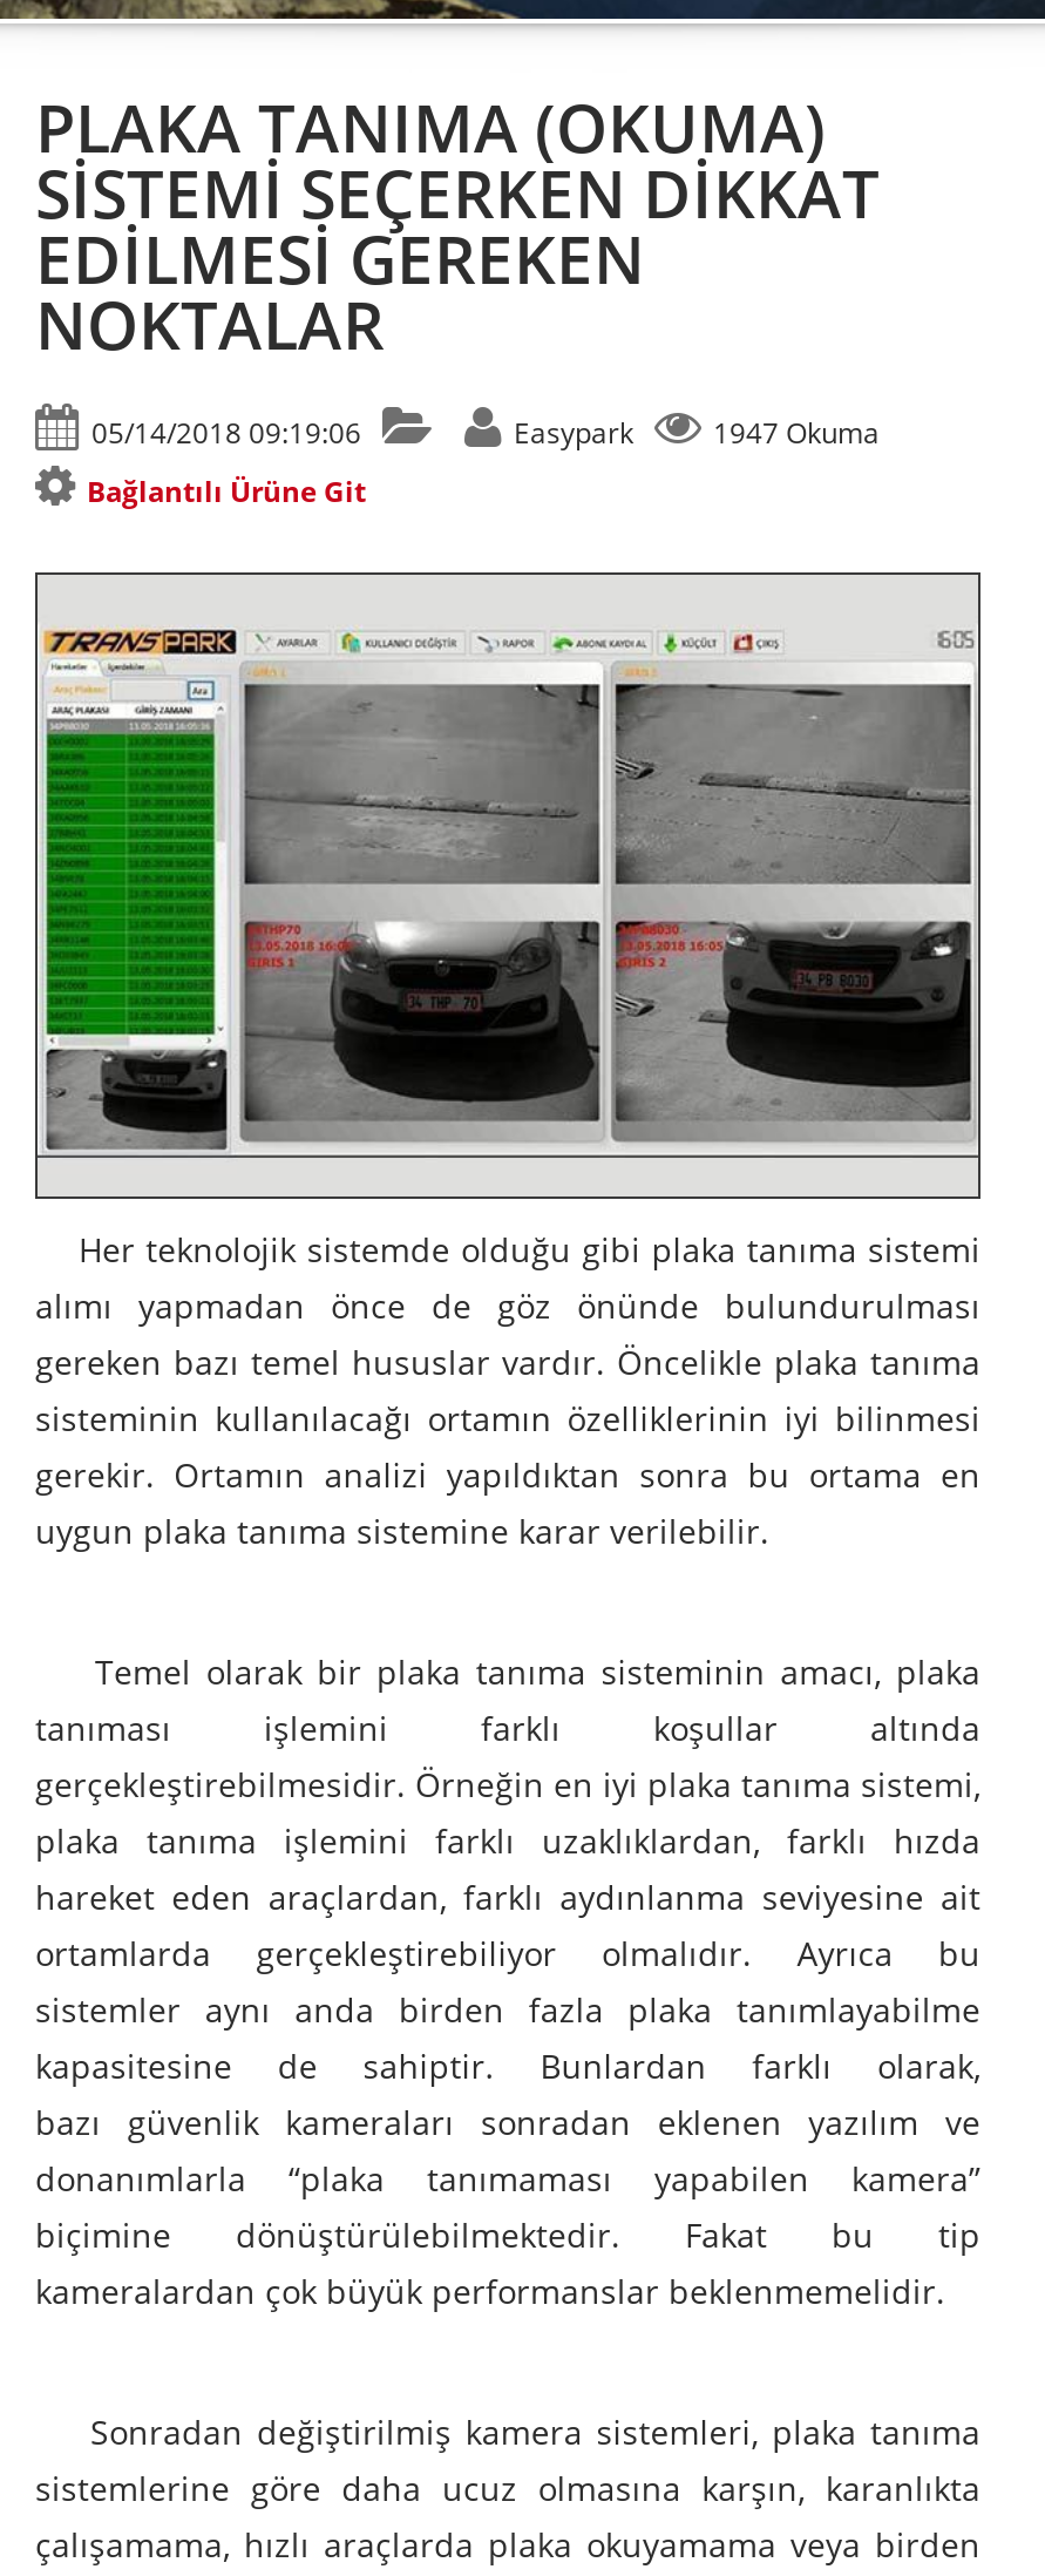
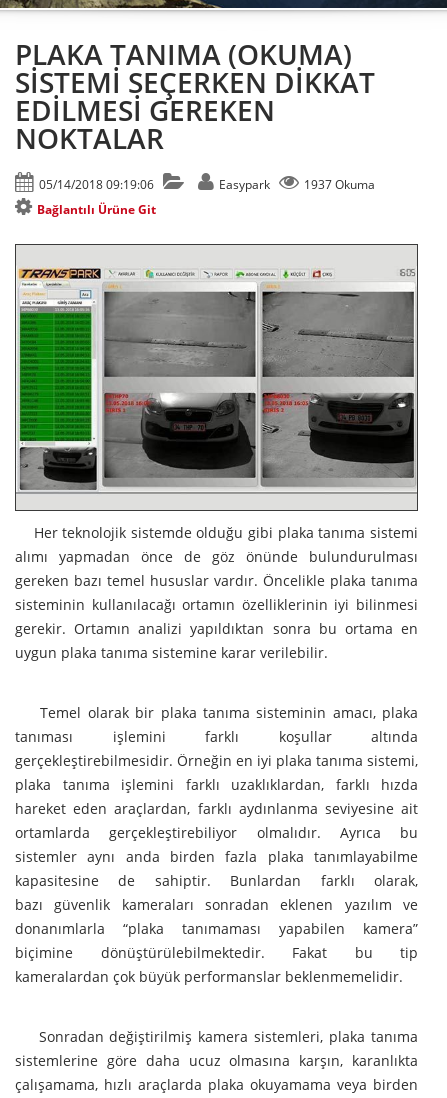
- Easypark 1947 Okuma
+ Easypark 1937 Okuma
